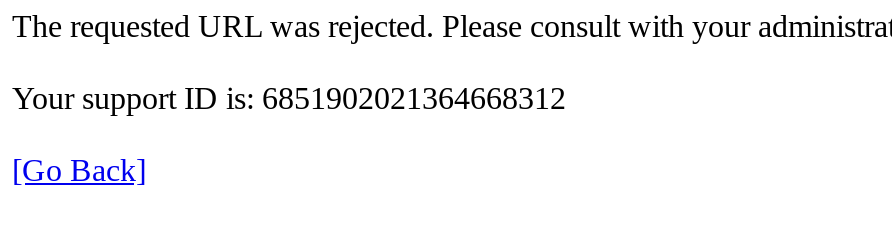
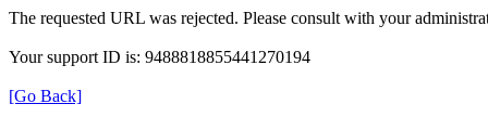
- Your support ID is: 6851902021364668312
+ Your support ID is: 9488818855441270194
